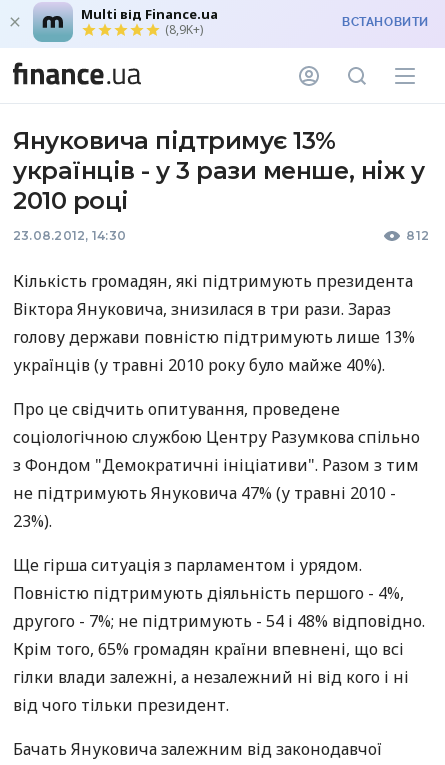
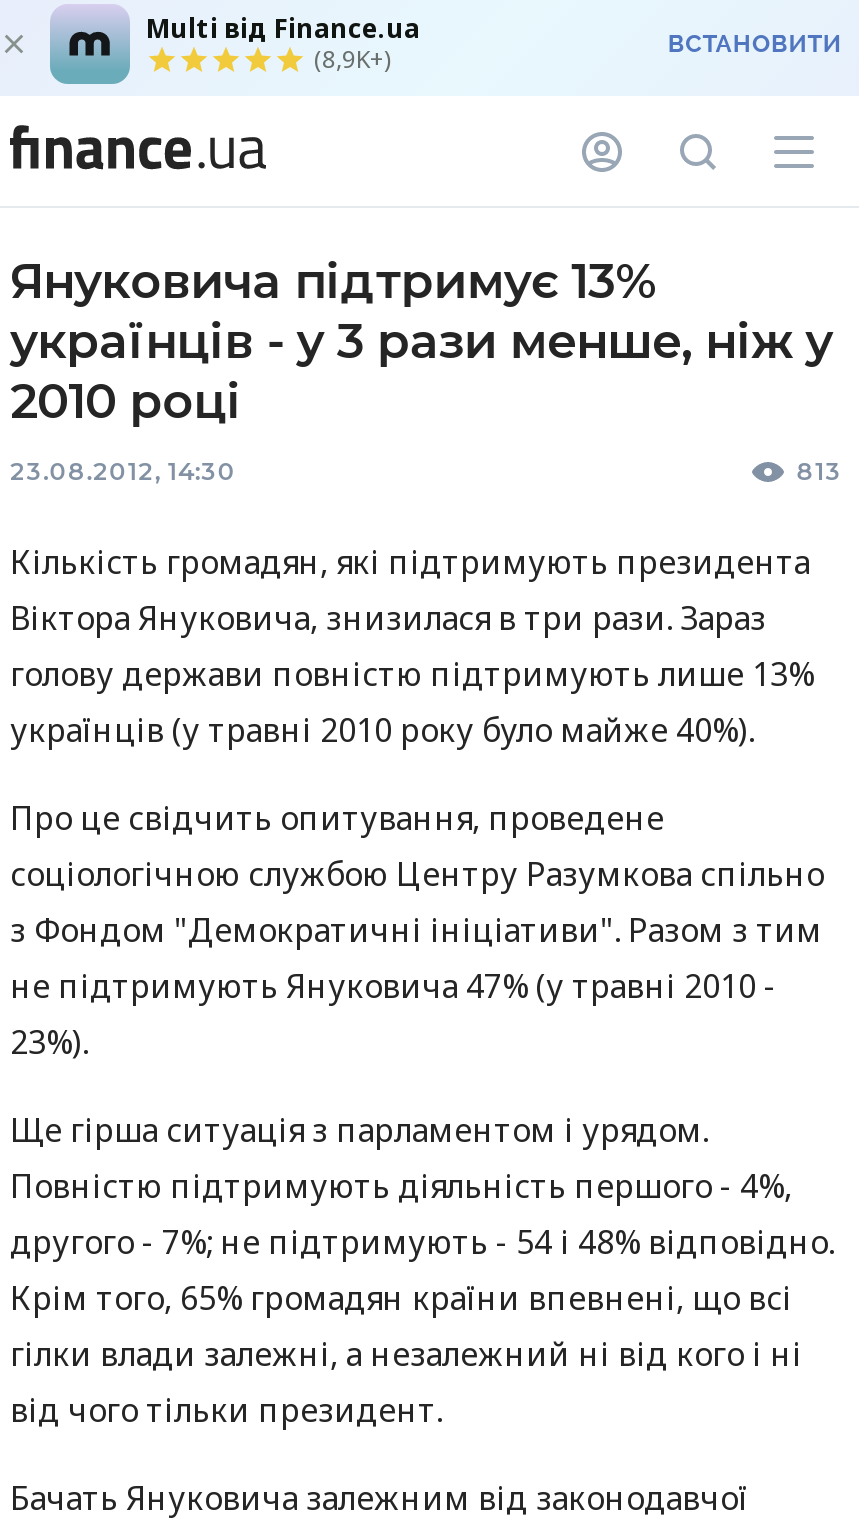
- 812
+ 813
